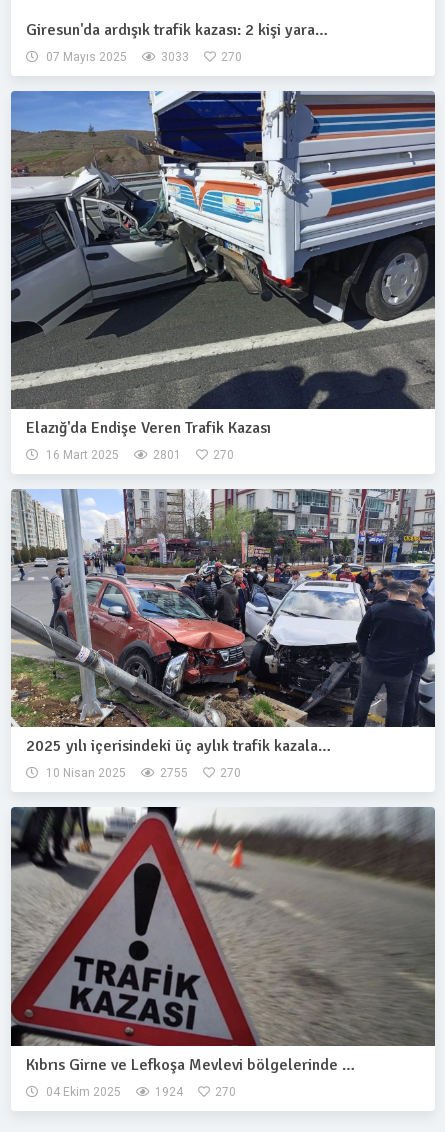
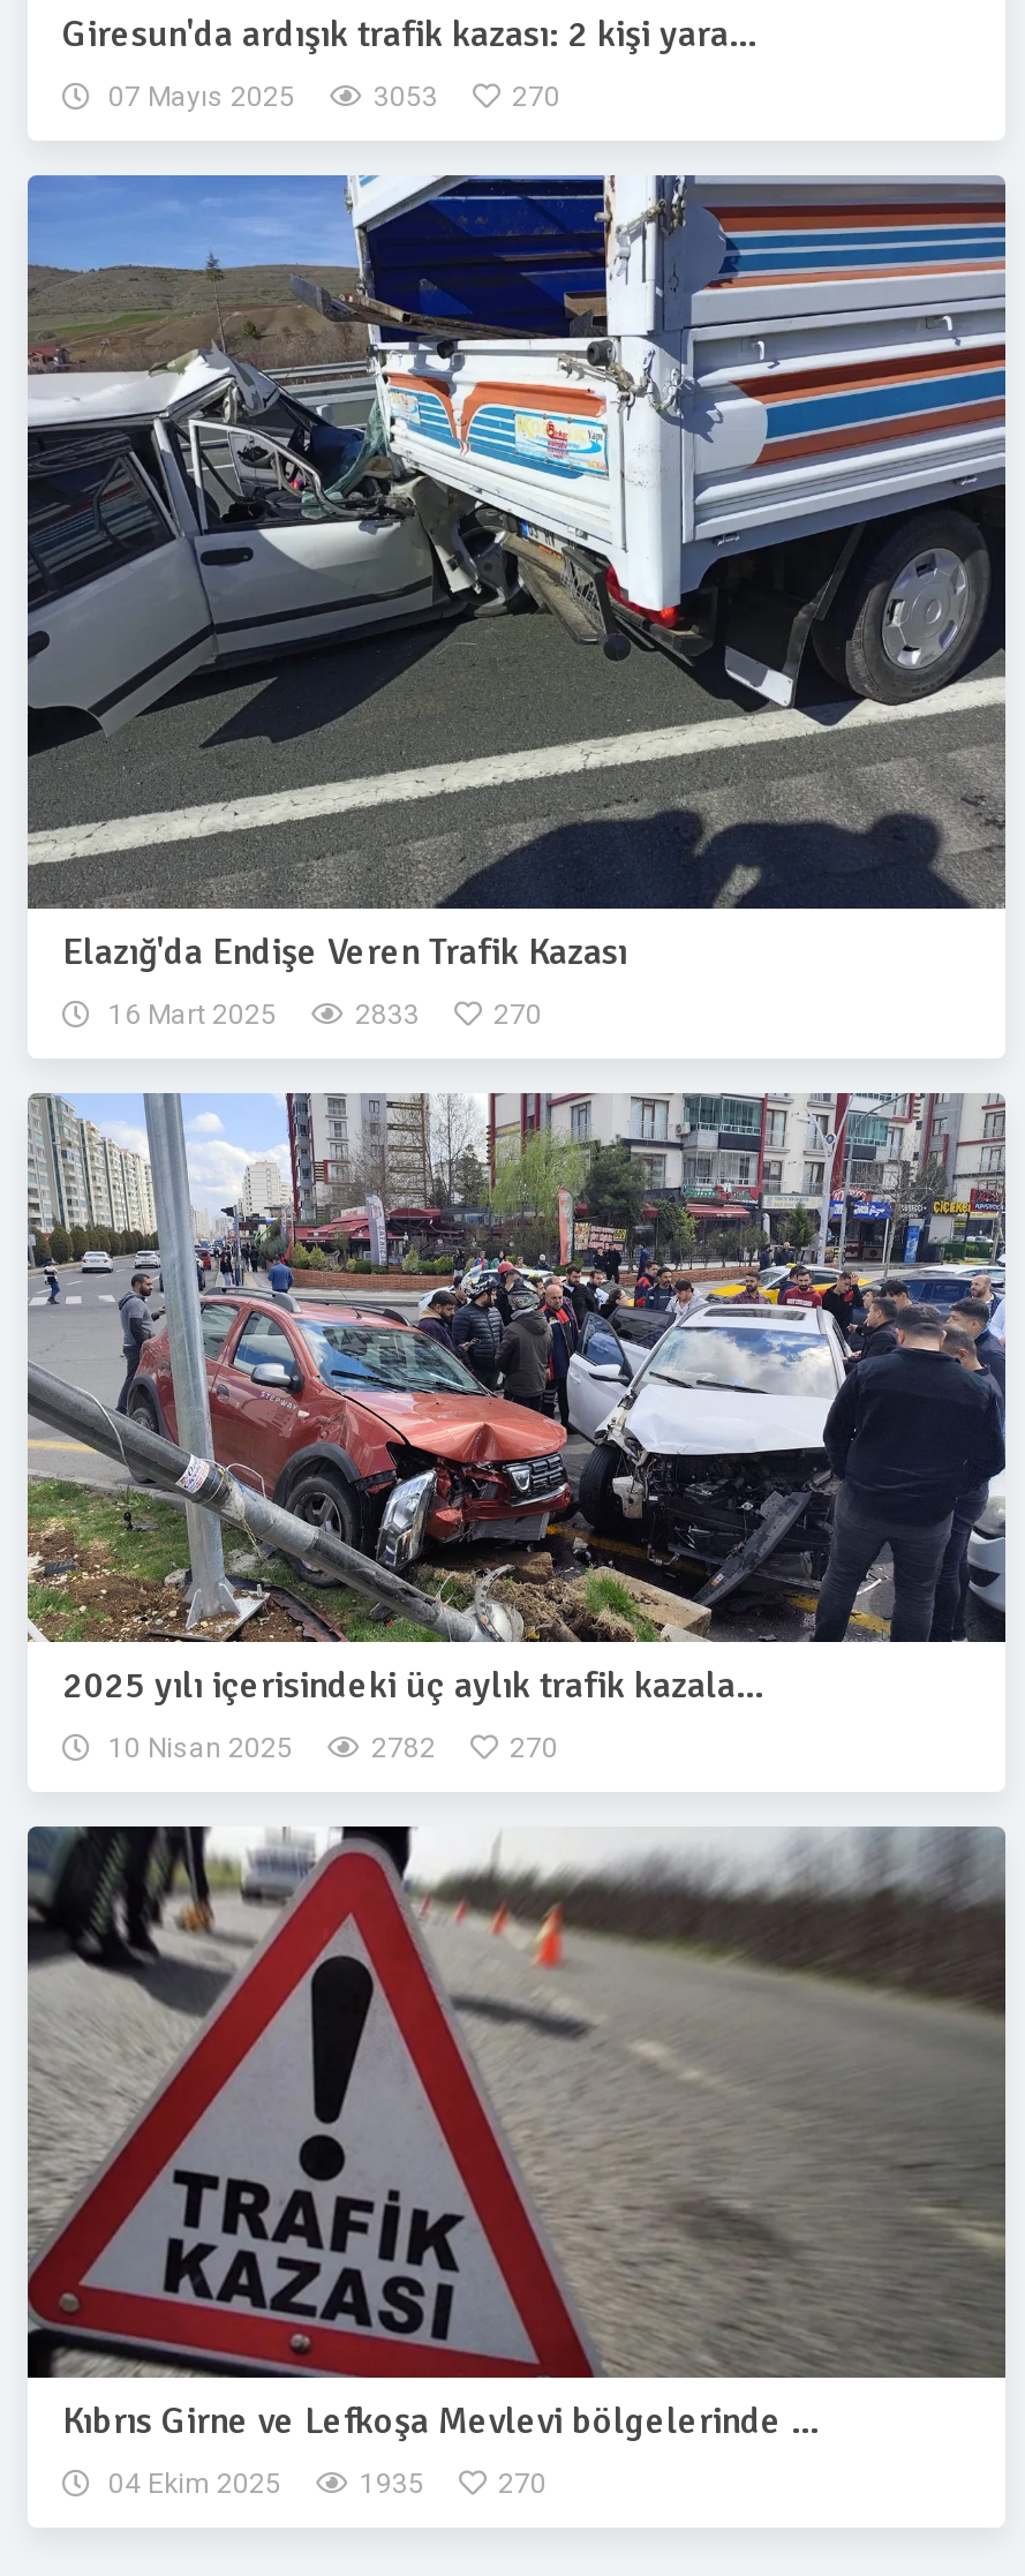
- 3033
+ 3053

- 2801
+ 2833

- 2755
+ 2782

- 1924
+ 1935
